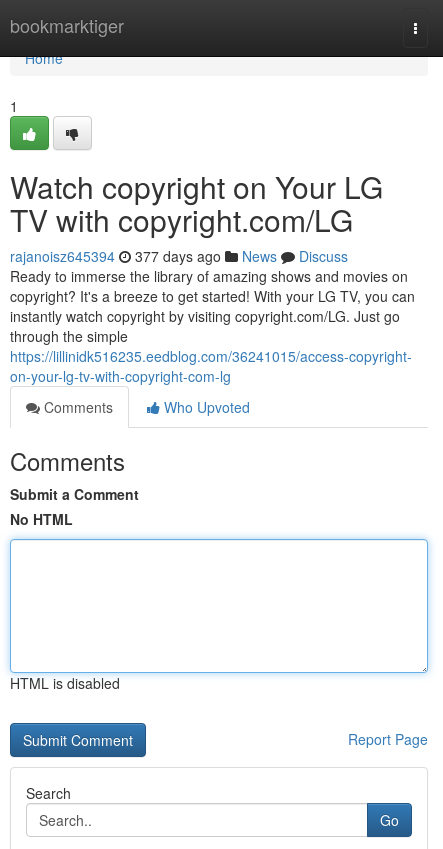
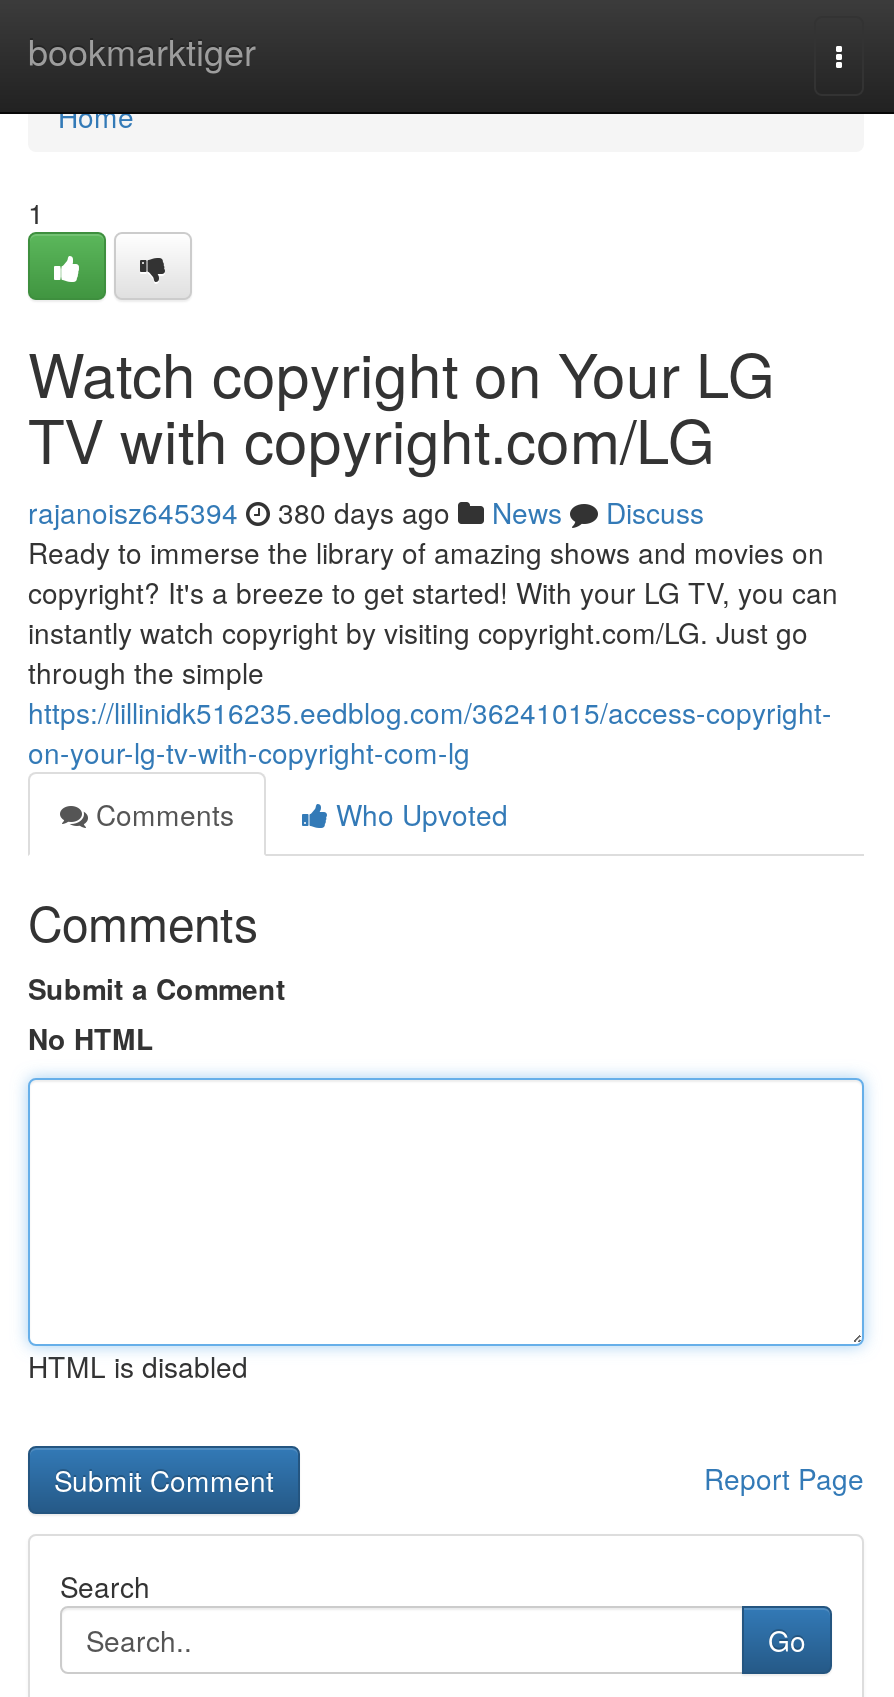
- rajanoisz645394 377 days ago News Discuss
+ rajanoisz645394 380 days ago News Discuss
